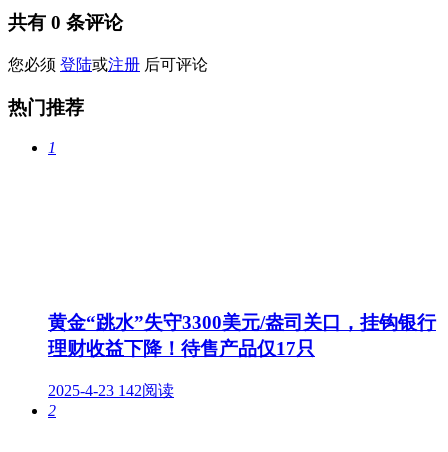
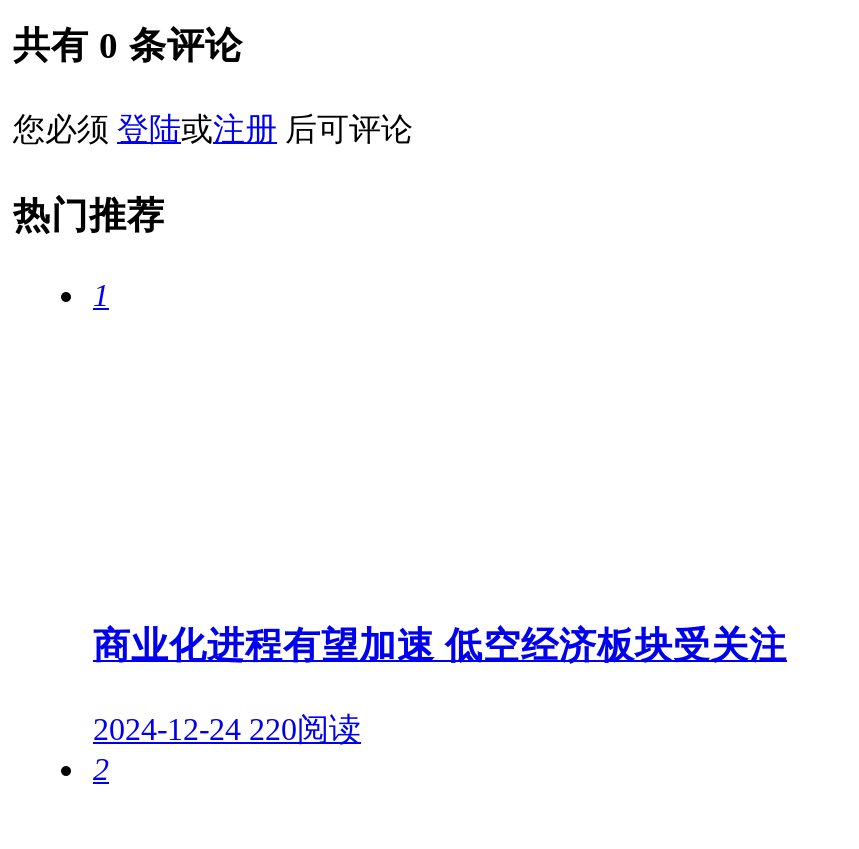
- 黄金“跳水”失守3300美元/盎司关口，挂钩银行
- 理财收益下降！待售产品仅17只
+ 商业化进程有望加速 低空经济板块受关注

- 2025-4-23 142阅读
+ 2024-12-24 220阅读
